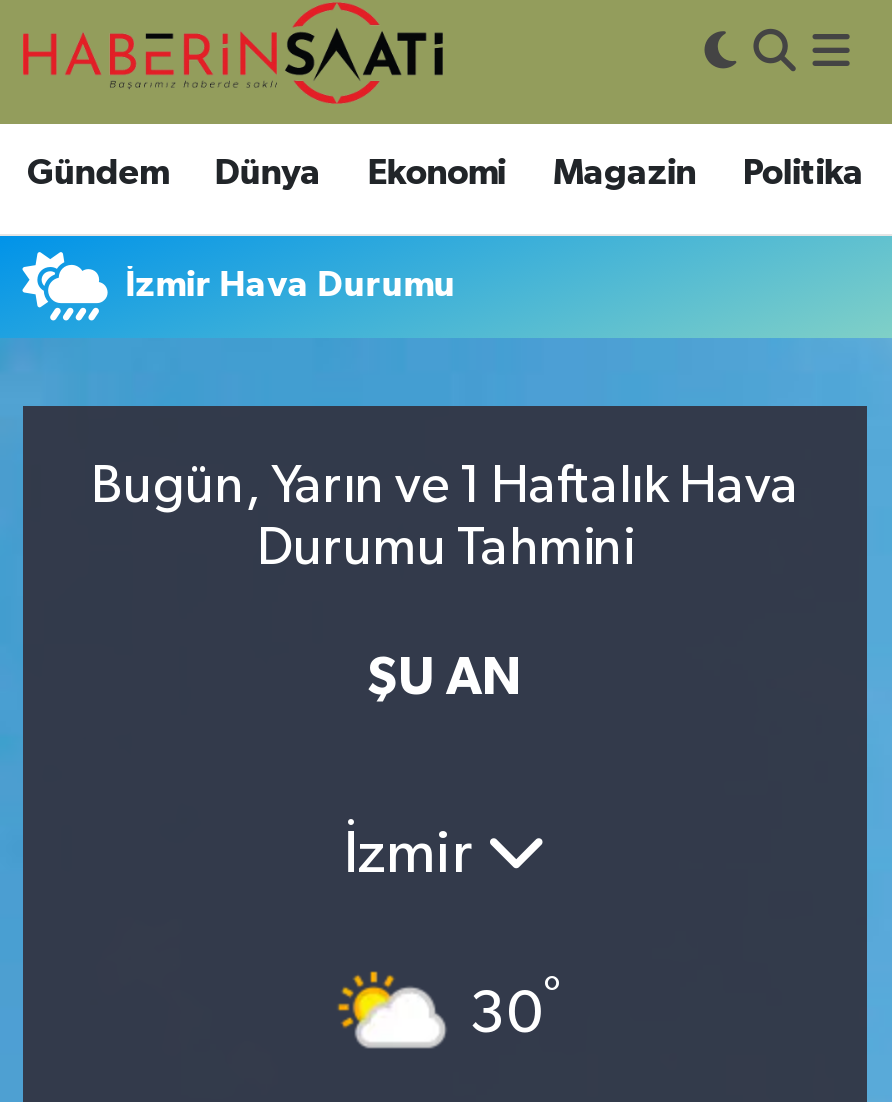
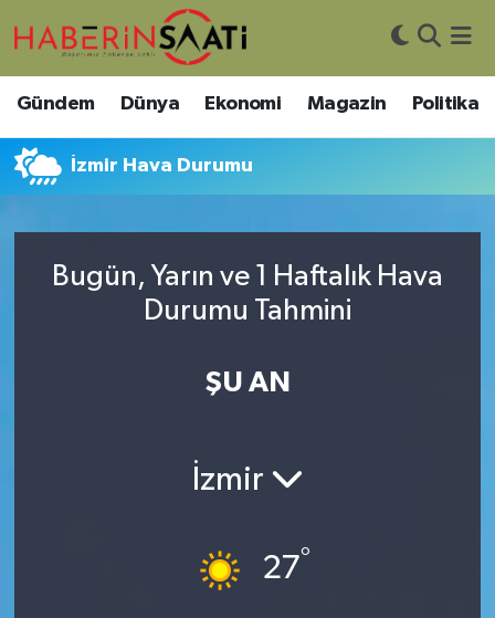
- [image]
- 30°
+ [image]
+ 27°
